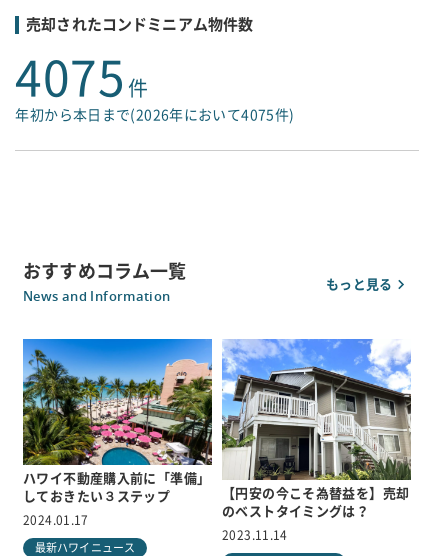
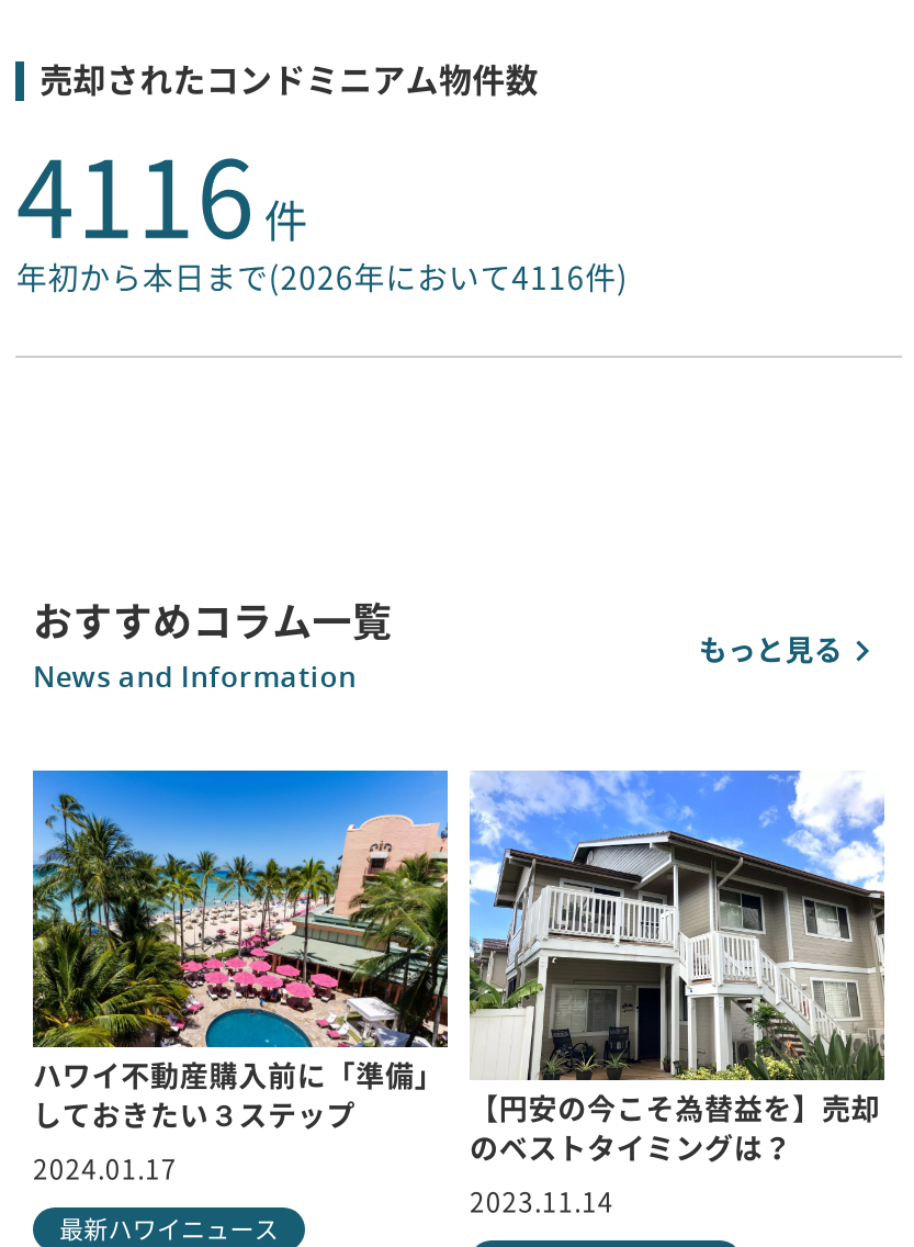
- 4075 件
+ 4116 件

- 年初から本日まで(2026年において4075件)
+ 年初から本日まで(2026年において4116件)
